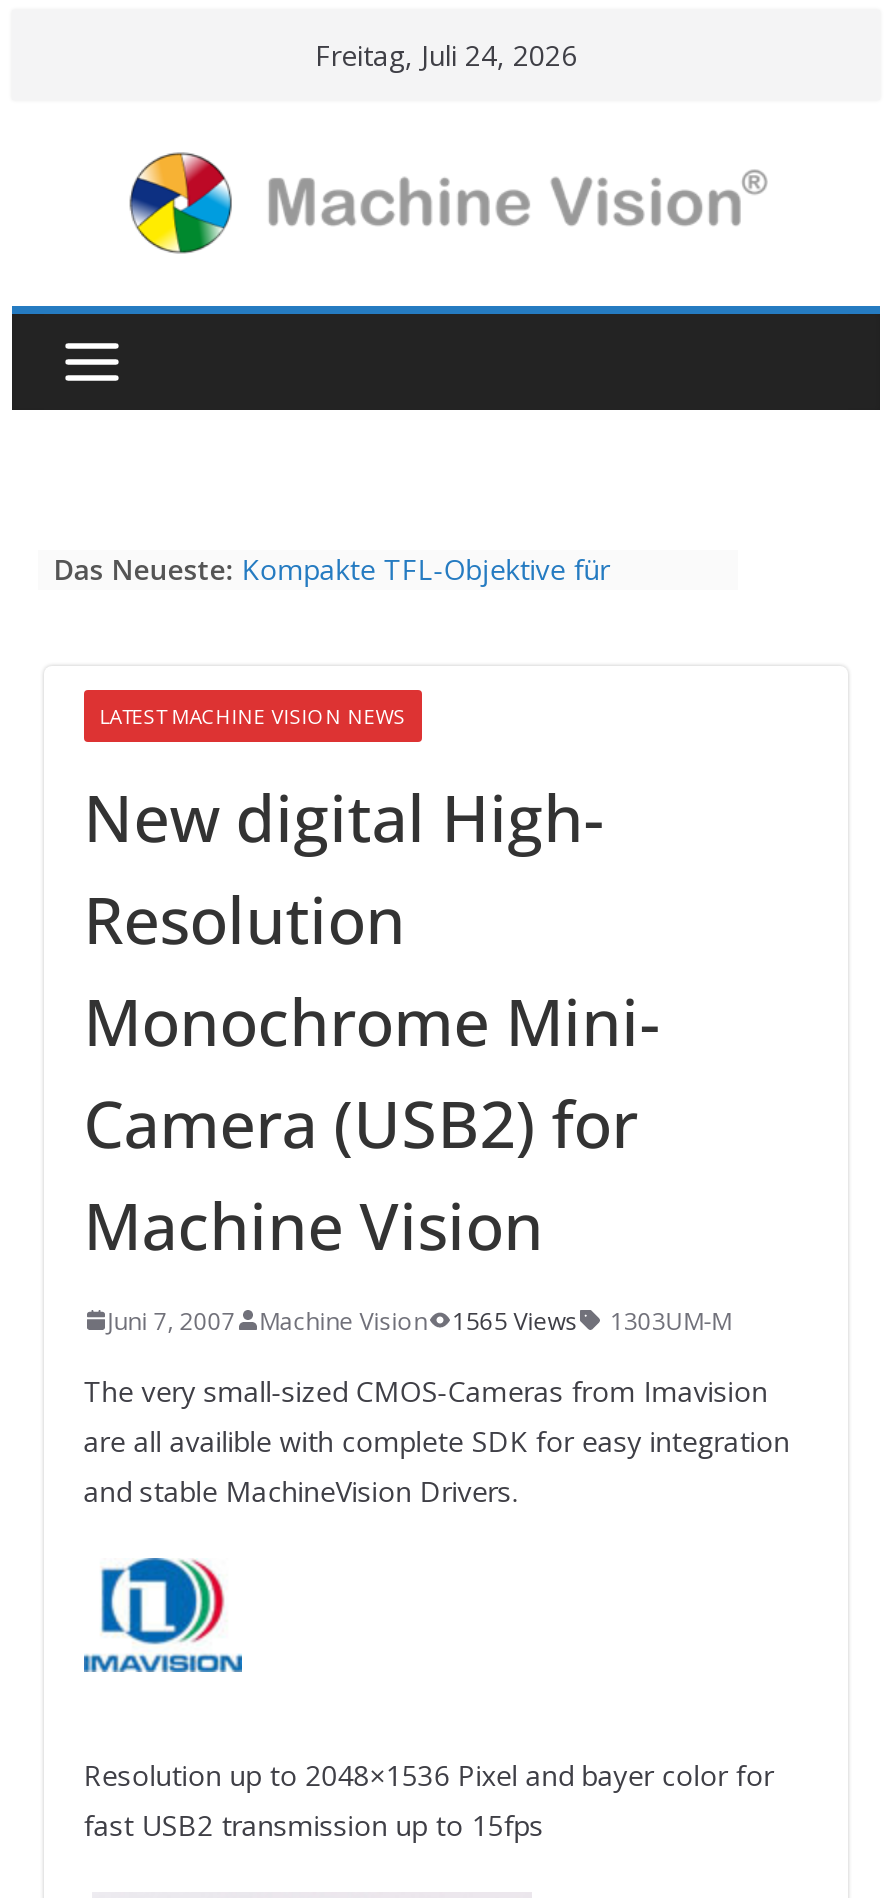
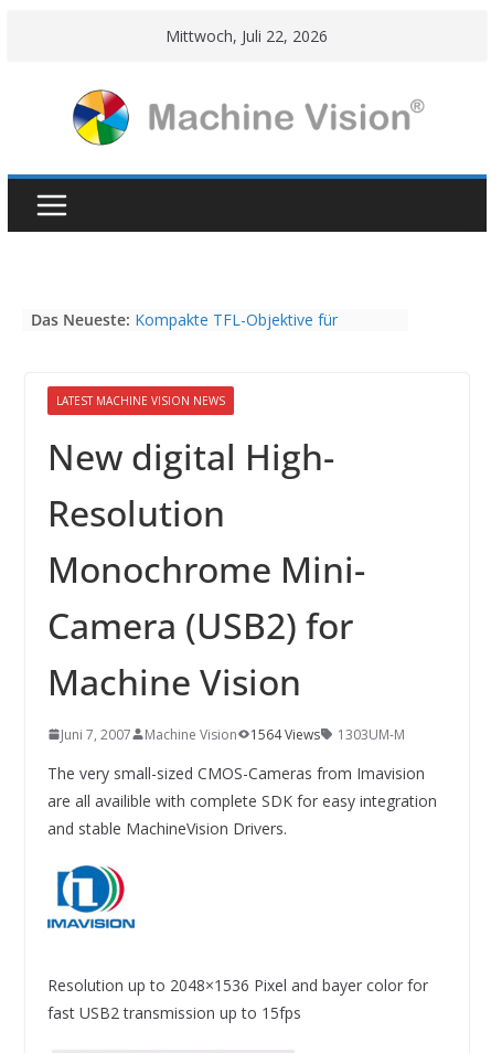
- Freitag, Juli 24, 2026
+ Mittwoch, Juli 22, 2026

- Juni 7, 2007 Machine Vision 1565 Views 1303UM-M
+ Juni 7, 2007 Machine Vision 1564 Views 1303UM-M
